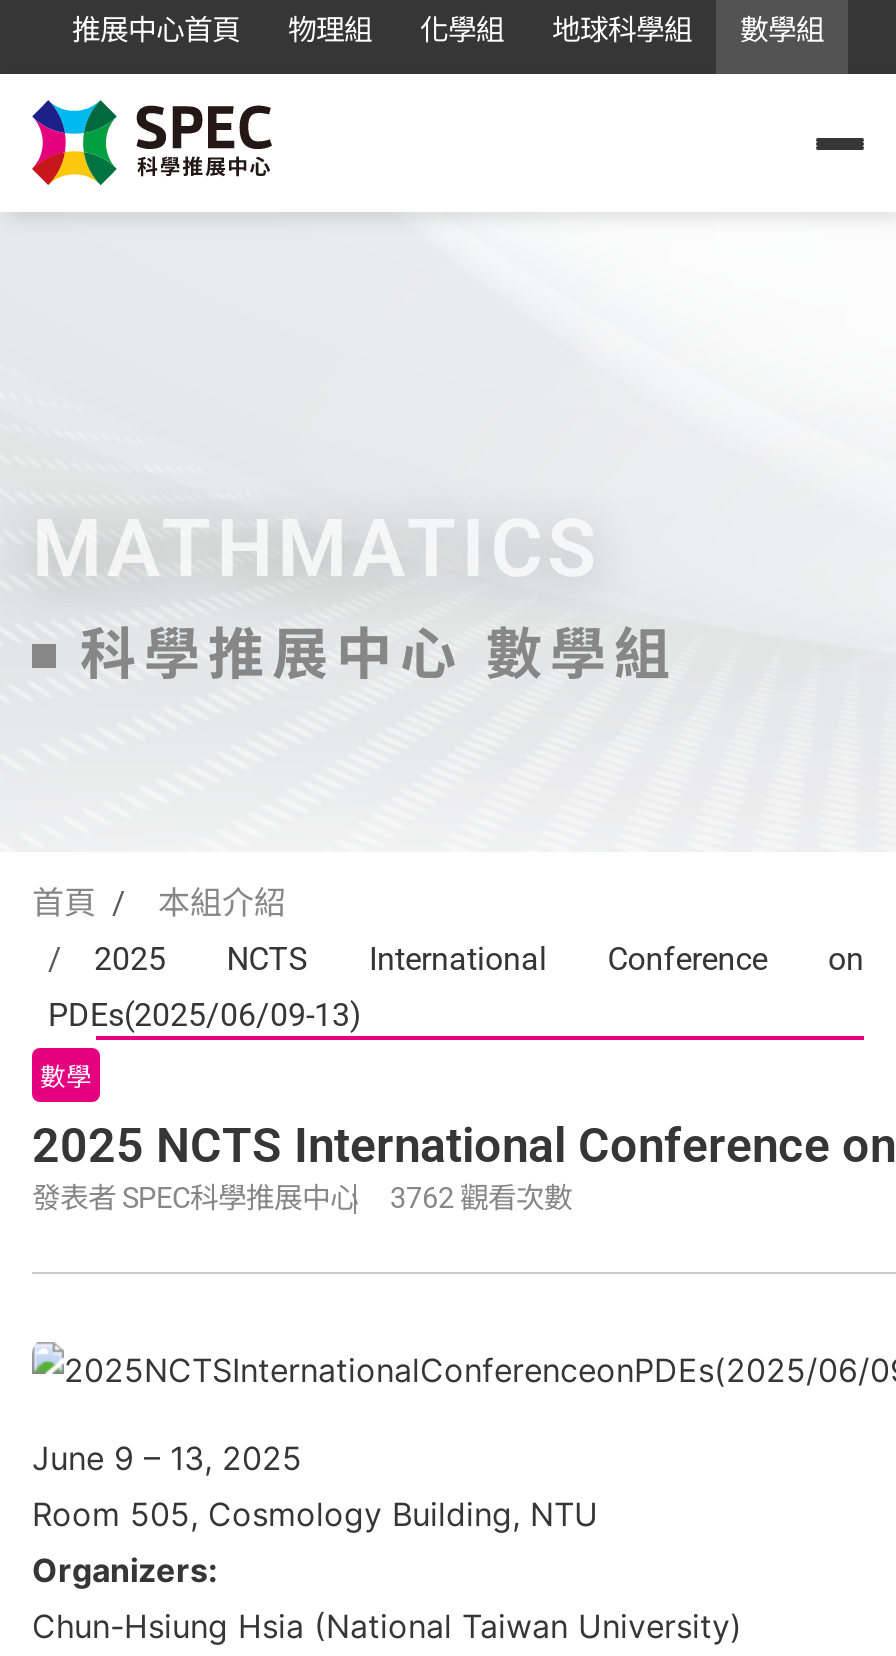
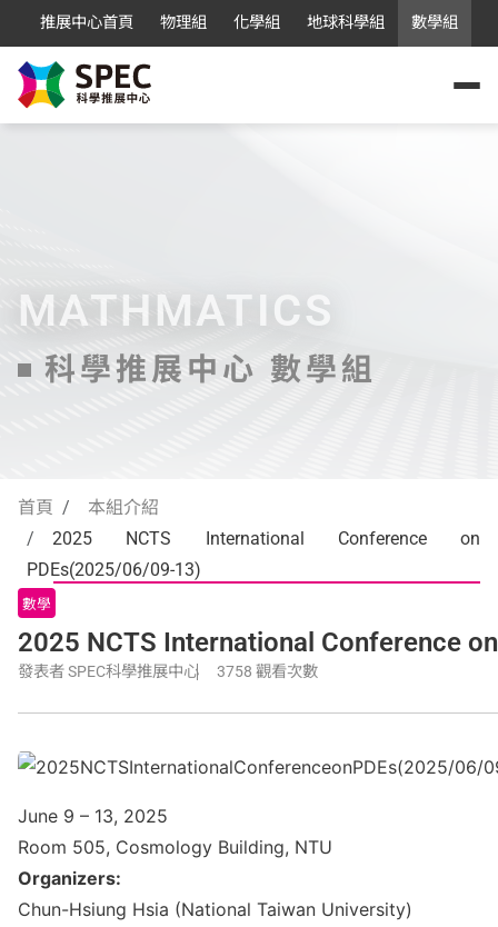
- 發表者 SPEC科學推展中心 3762 觀看次數
+ 發表者 SPEC科學推展中心 3758 觀看次數
